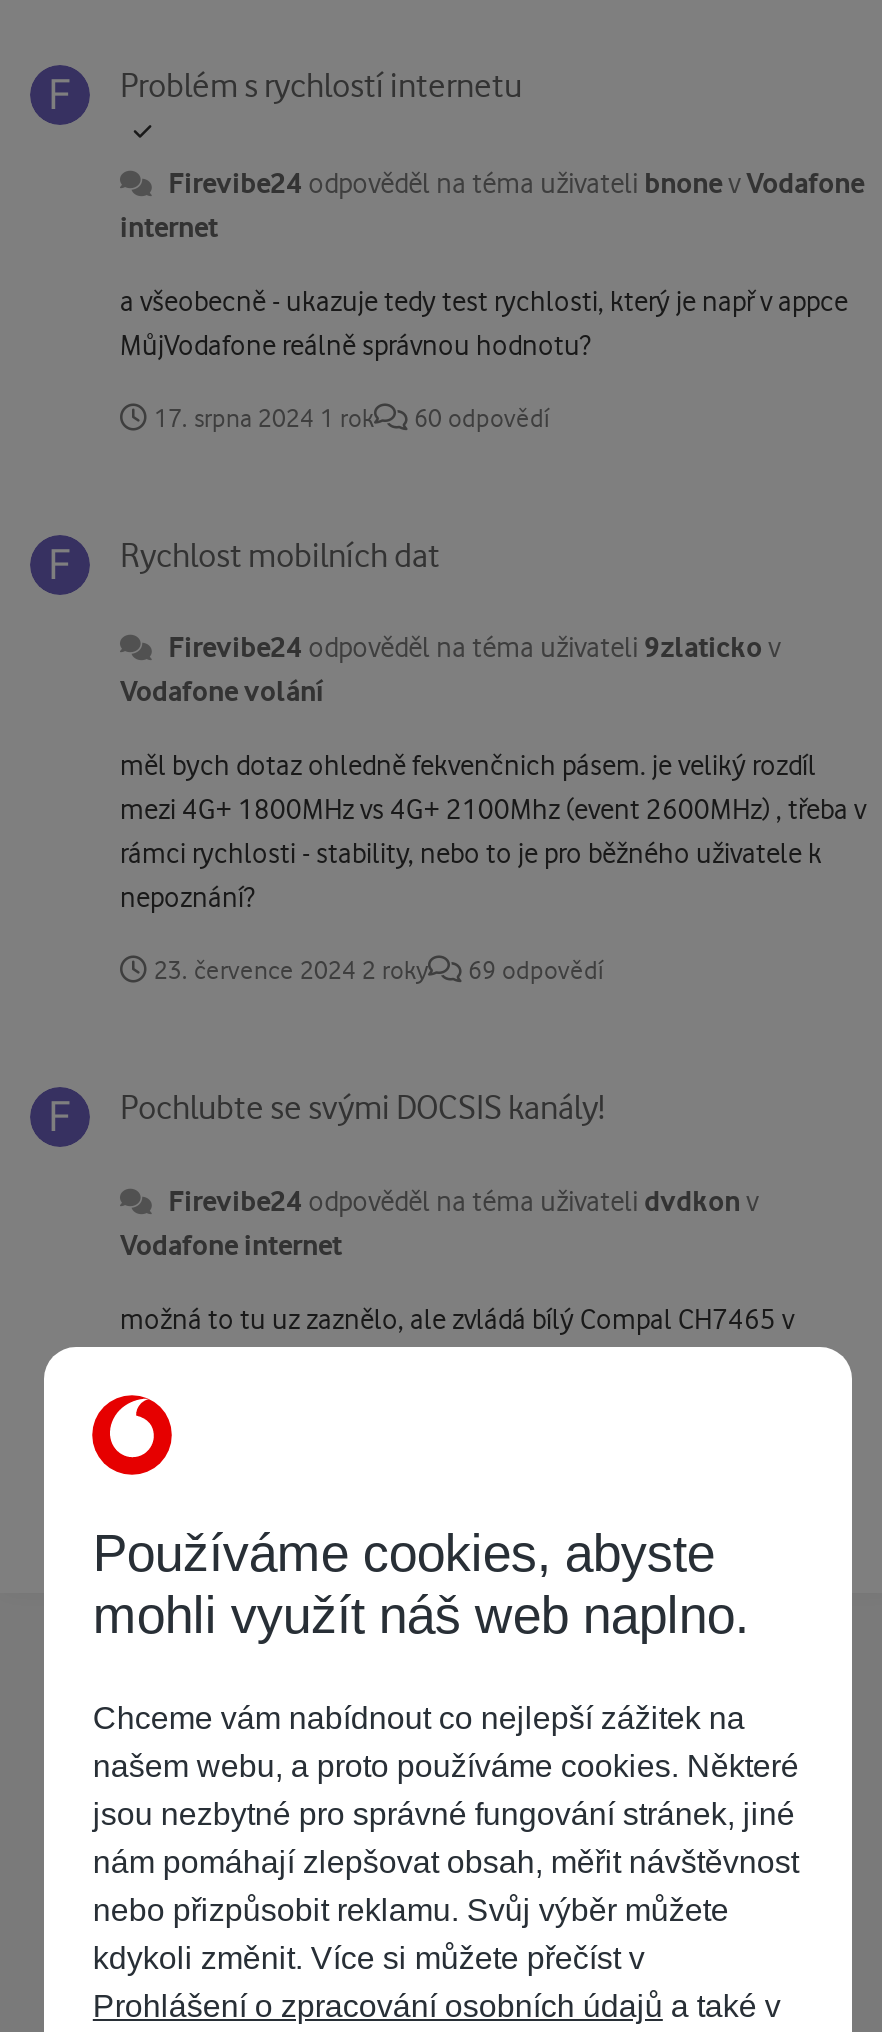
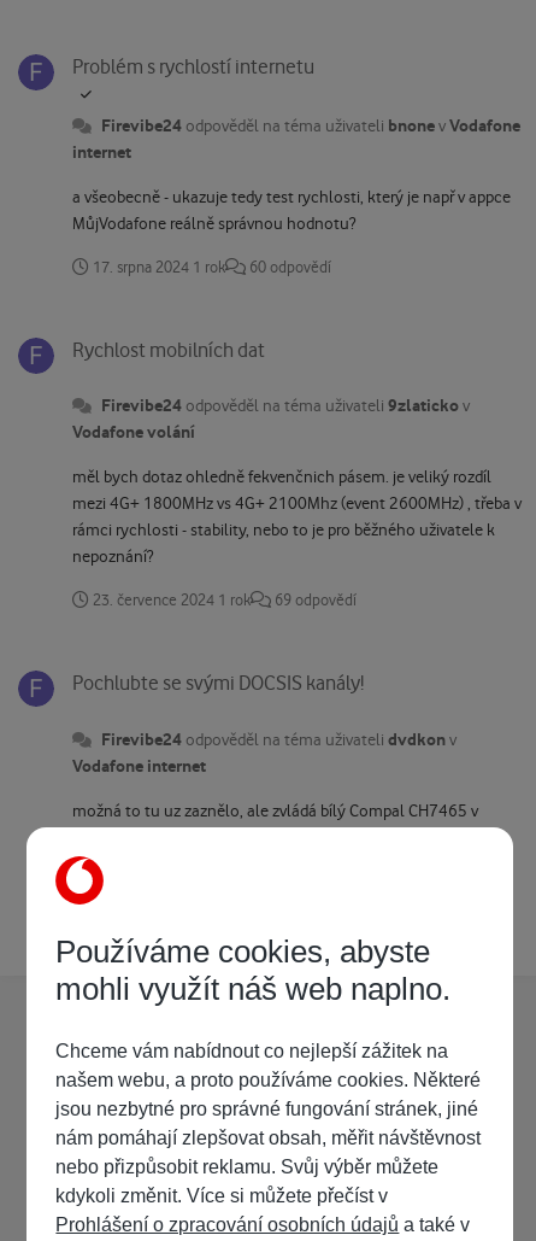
- 23. července 2024 2 roky
+ 23. července 2024 1 rok
